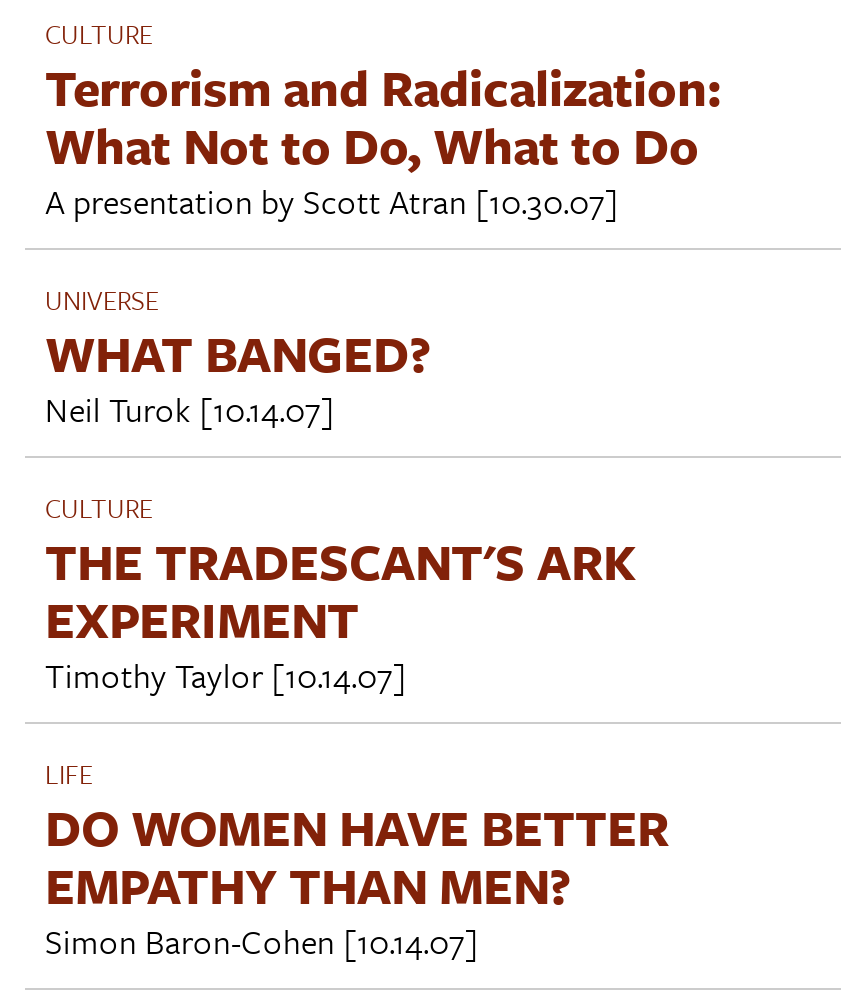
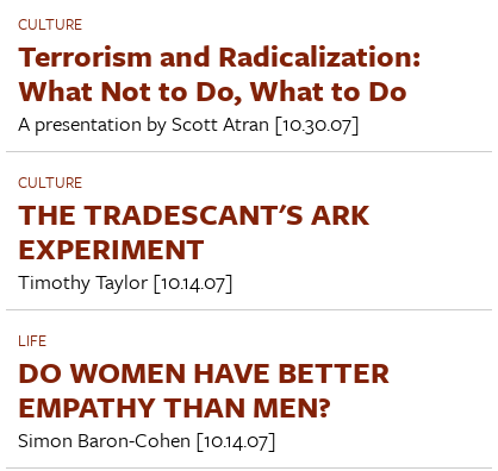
- UNIVERSE
- WHAT BANGED?
- Neil Turok [10.14.07]
